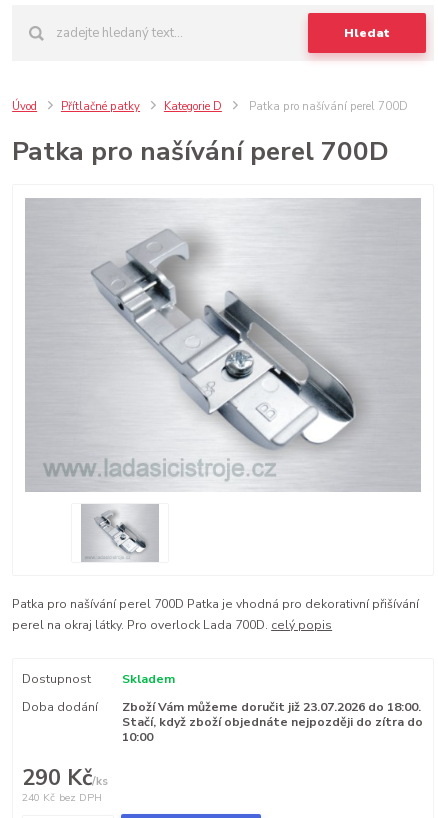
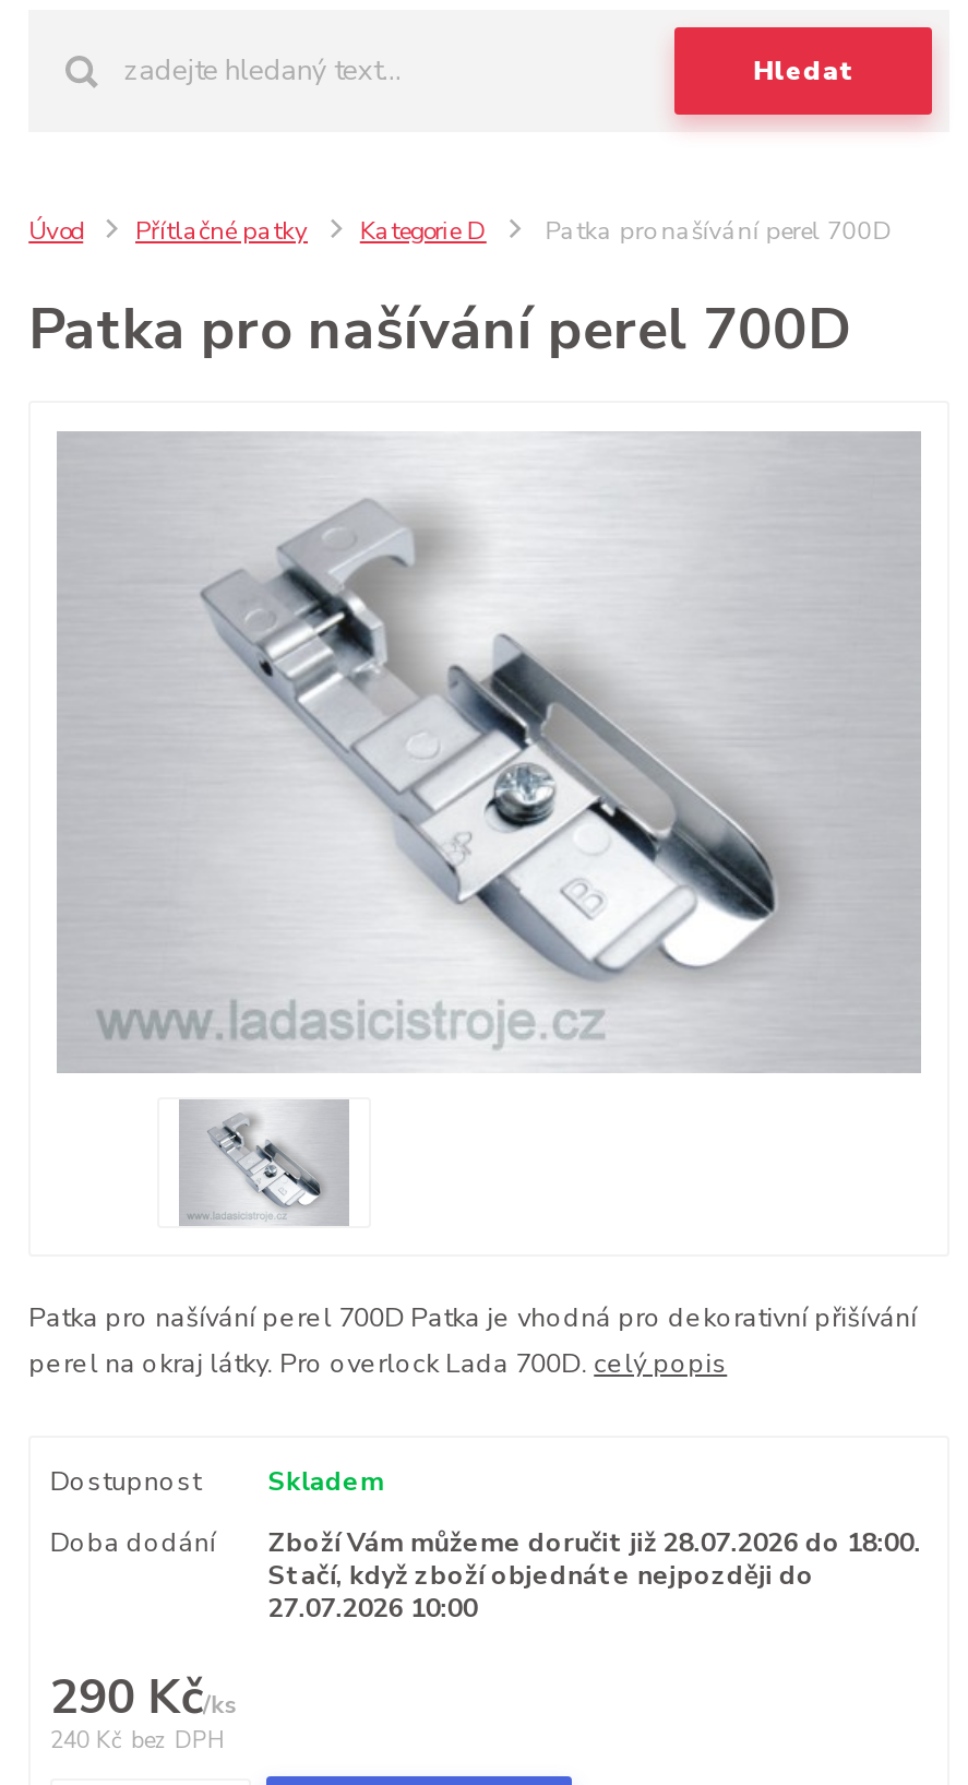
- Zboží Vám můžeme doručit již 23.07.2026 do 18:00.
- Stačí, když zboží objednáte nejpozději do zítra do
- 10:00
+ Zboží Vám můžeme doručit již 28.07.2026 do 18:00.
+ Stačí, když zboží objednáte nejpozději do
+ 27.07.2026 10:00
